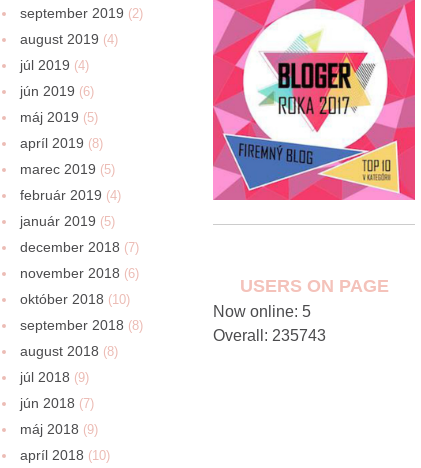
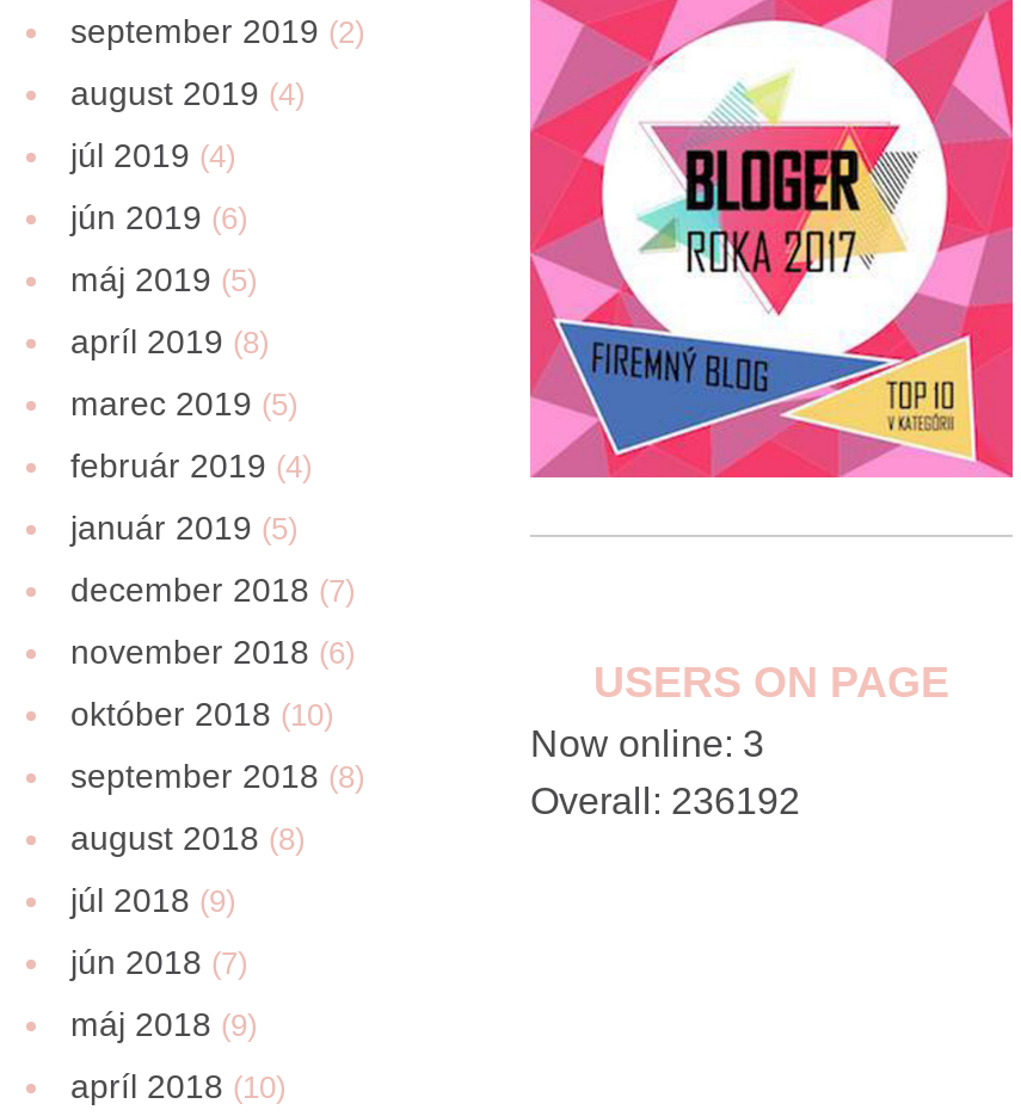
- Now online: 5
+ Now online: 3

- Overall: 235743
+ Overall: 236192
